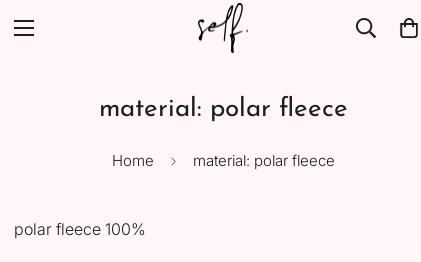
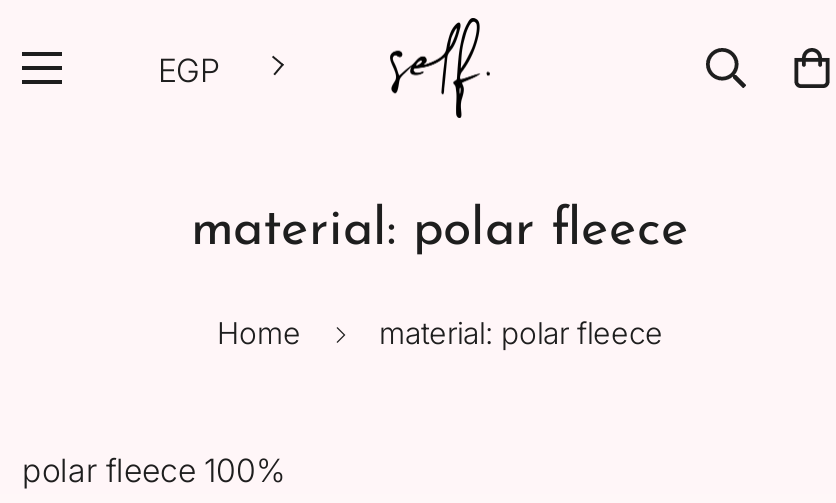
+ EGP
